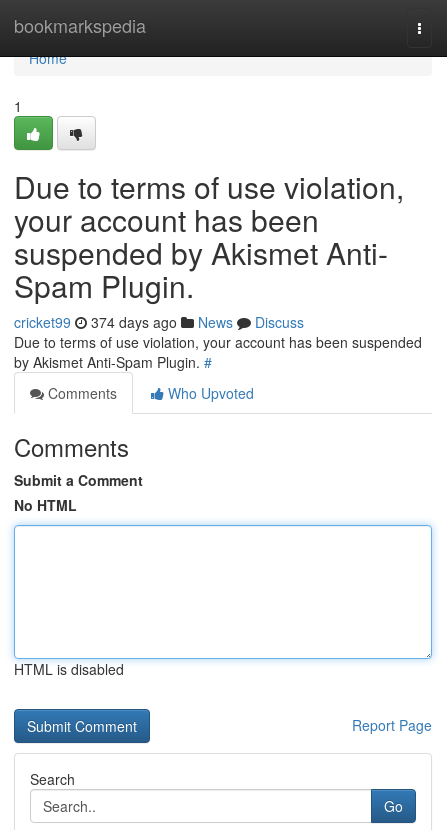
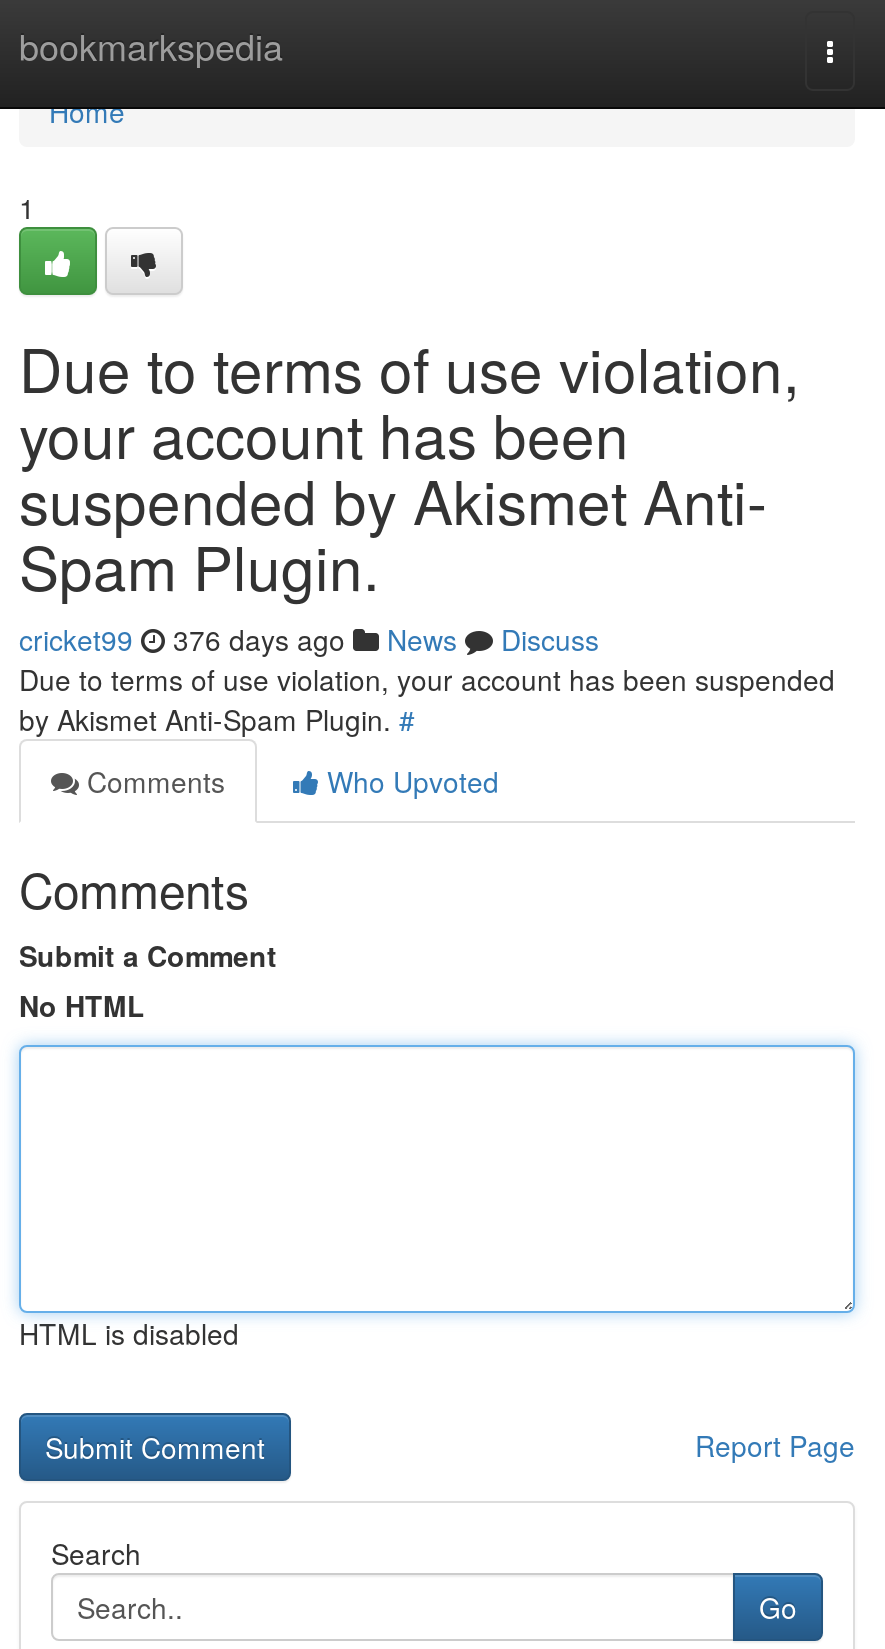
- cricket99 374 days ago News Discuss
+ cricket99 376 days ago News Discuss
